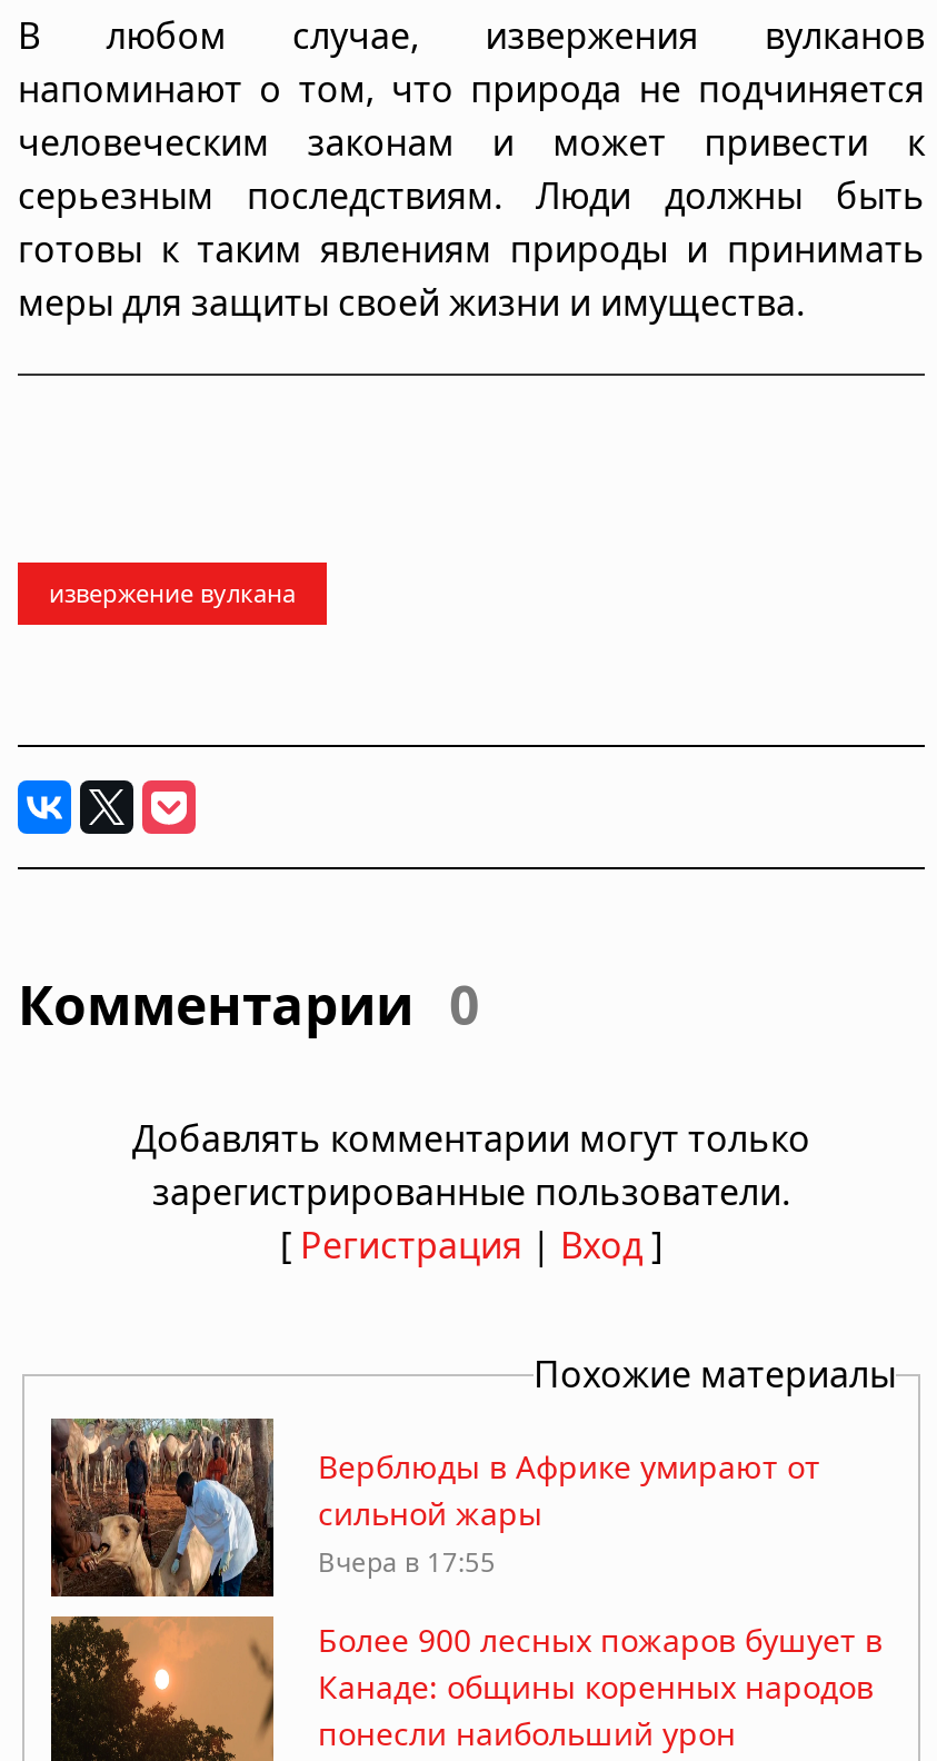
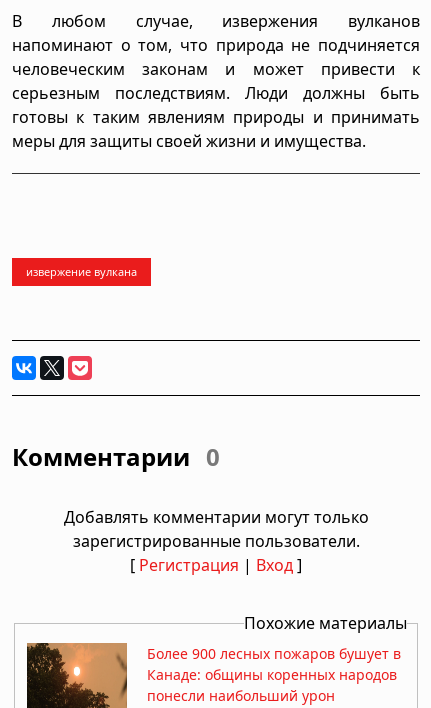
- [image]
- Верблюды в Африке умирают от
- сильной жары
- Вчера в 17:55
